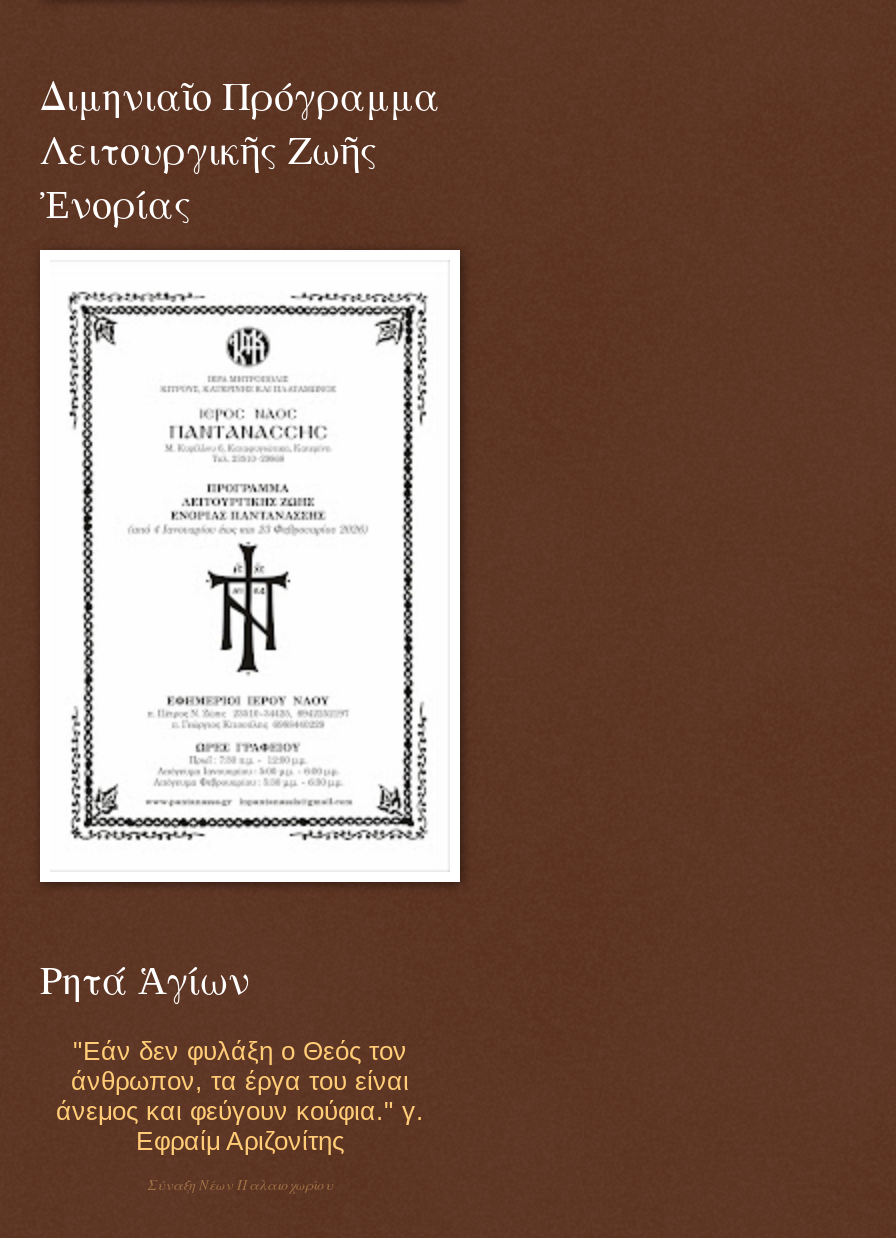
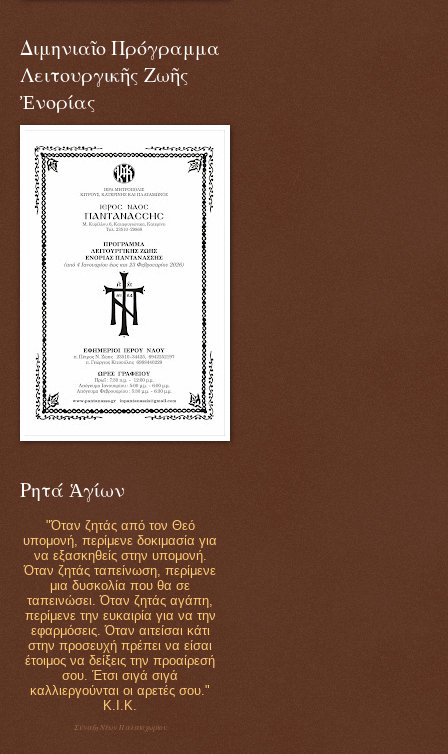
- "Εάν δεν φυλάξη ο Θεός τον
- άνθρωπον, τα έργα του είναι
- άνεμος και φεύγουν κούφια." γ.
- Εφραίμ Αριζονίτης
+ "Όταν ζητάς από τον Θεό
+ υπομονή, περίμενε δοκιμασία για
+ να εξασκηθείς στην υπομονή.
+ Όταν ζητάς ταπείνωση, περίμενε
+ μια δυσκολία που θα σε
+ ταπεινώσει. Όταν ζητάς αγάπη,
+ περίμενε την ευκαιρία για να την
+ εφαρμόσεις. Όταν αιτείσαι κάτι
+ στην προσευχή πρέπει να είσαι
+ έτοιμος να δείξεις την προαίρεσή
+ σου. Έτσι σιγά σιγά
+ καλλιεργούνται οι αρετές σου."
+ Κ.Ι.Κ.
